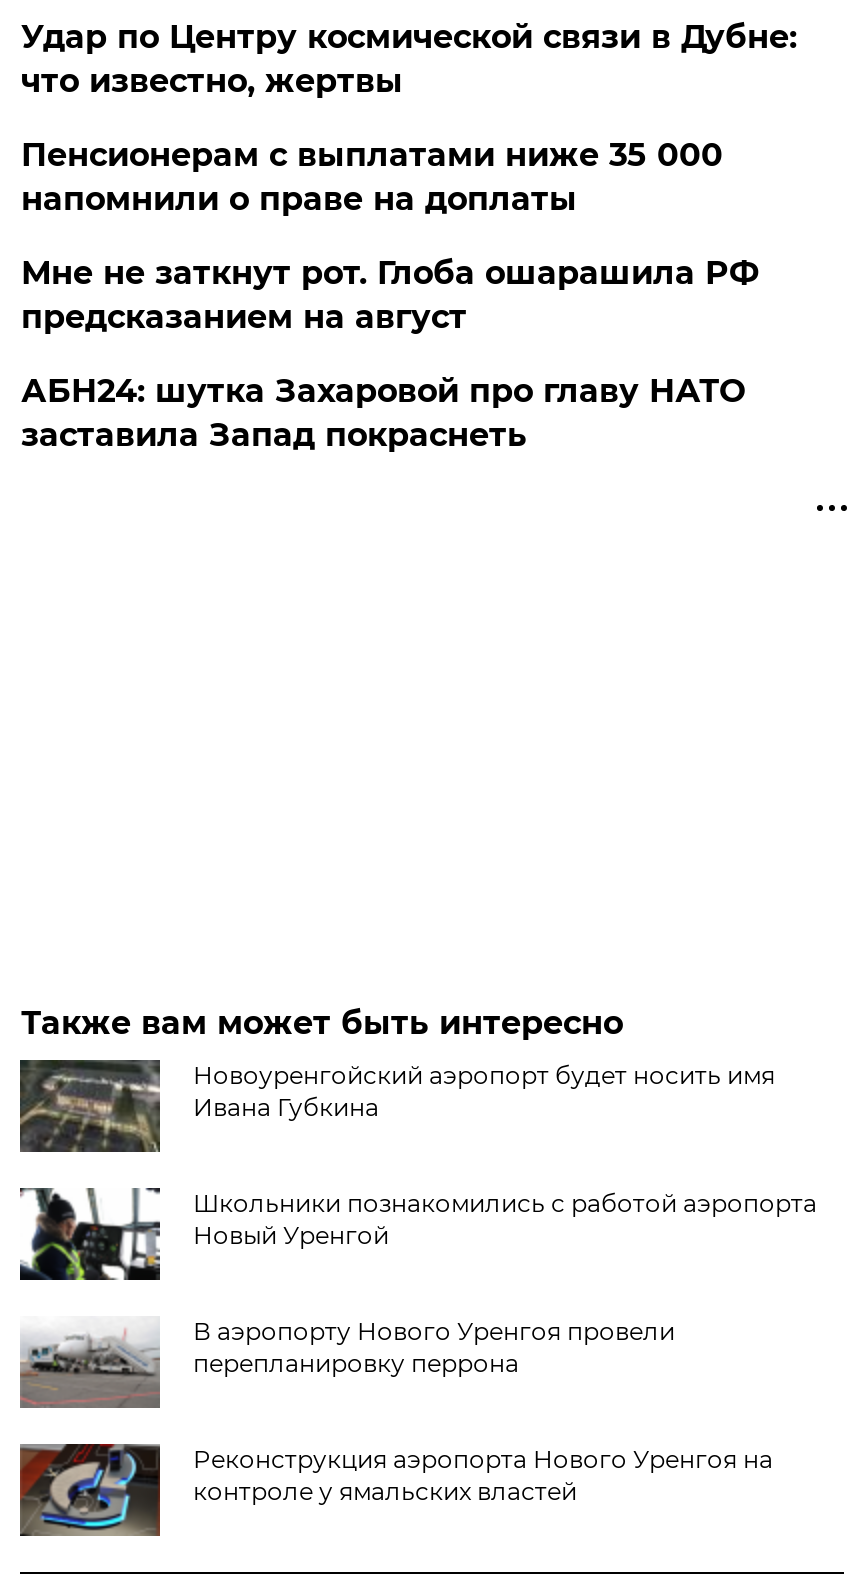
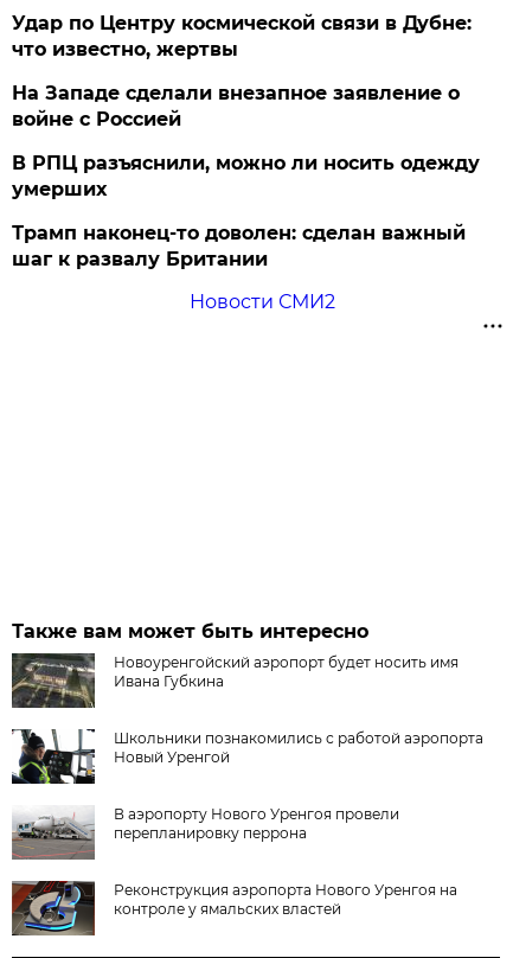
- Пенсионерам с выплатами ниже 35 000
- напомнили о праве на доплаты
- Мне не заткнут рот. Глоба ошарашила РФ
- предсказанием на август
- АБН24: шутка Захаровой про главу НАТО
- заставила Запад покраснеть
+ На Западе сделали внезапное заявление о
+ войне с Россией
+ В РПЦ разъяснили, можно ли носить одежду
+ умерших
+ Трамп наконец-то доволен: сделан важный
+ шаг к развалу Британии
+ Новости СМИ2
